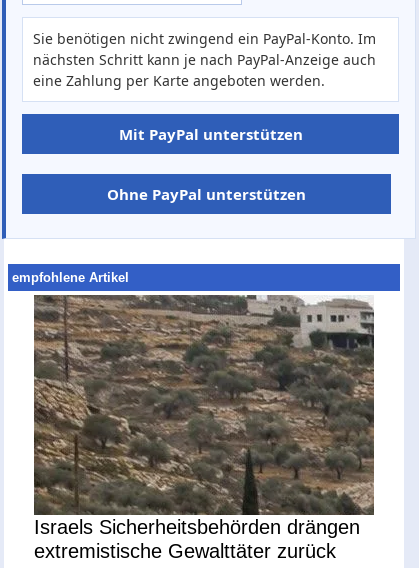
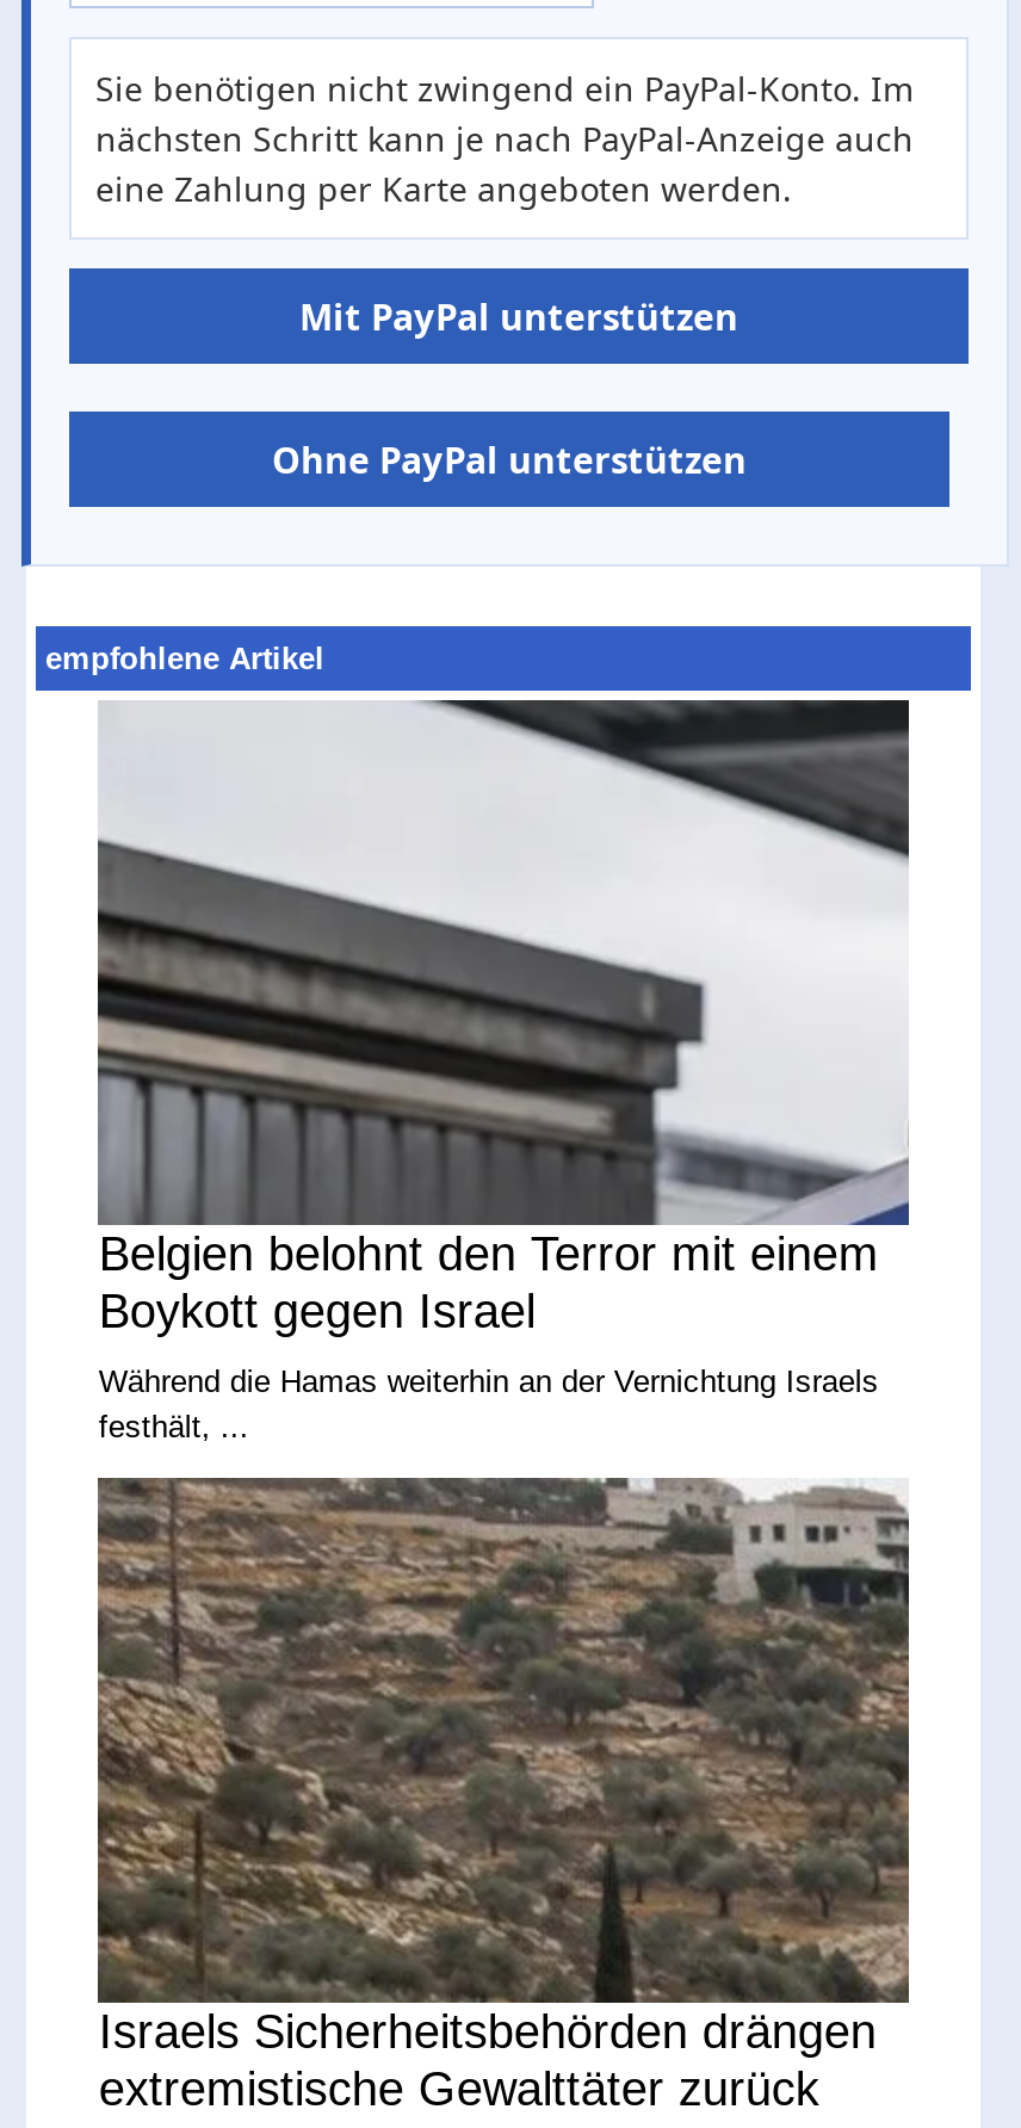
+ [image]
+ Belgien belohnt den Terror mit einem
+ Boykott gegen Israel
+ Während die Hamas weiterhin an der Vernichtung Israels
+ festhält, ...
